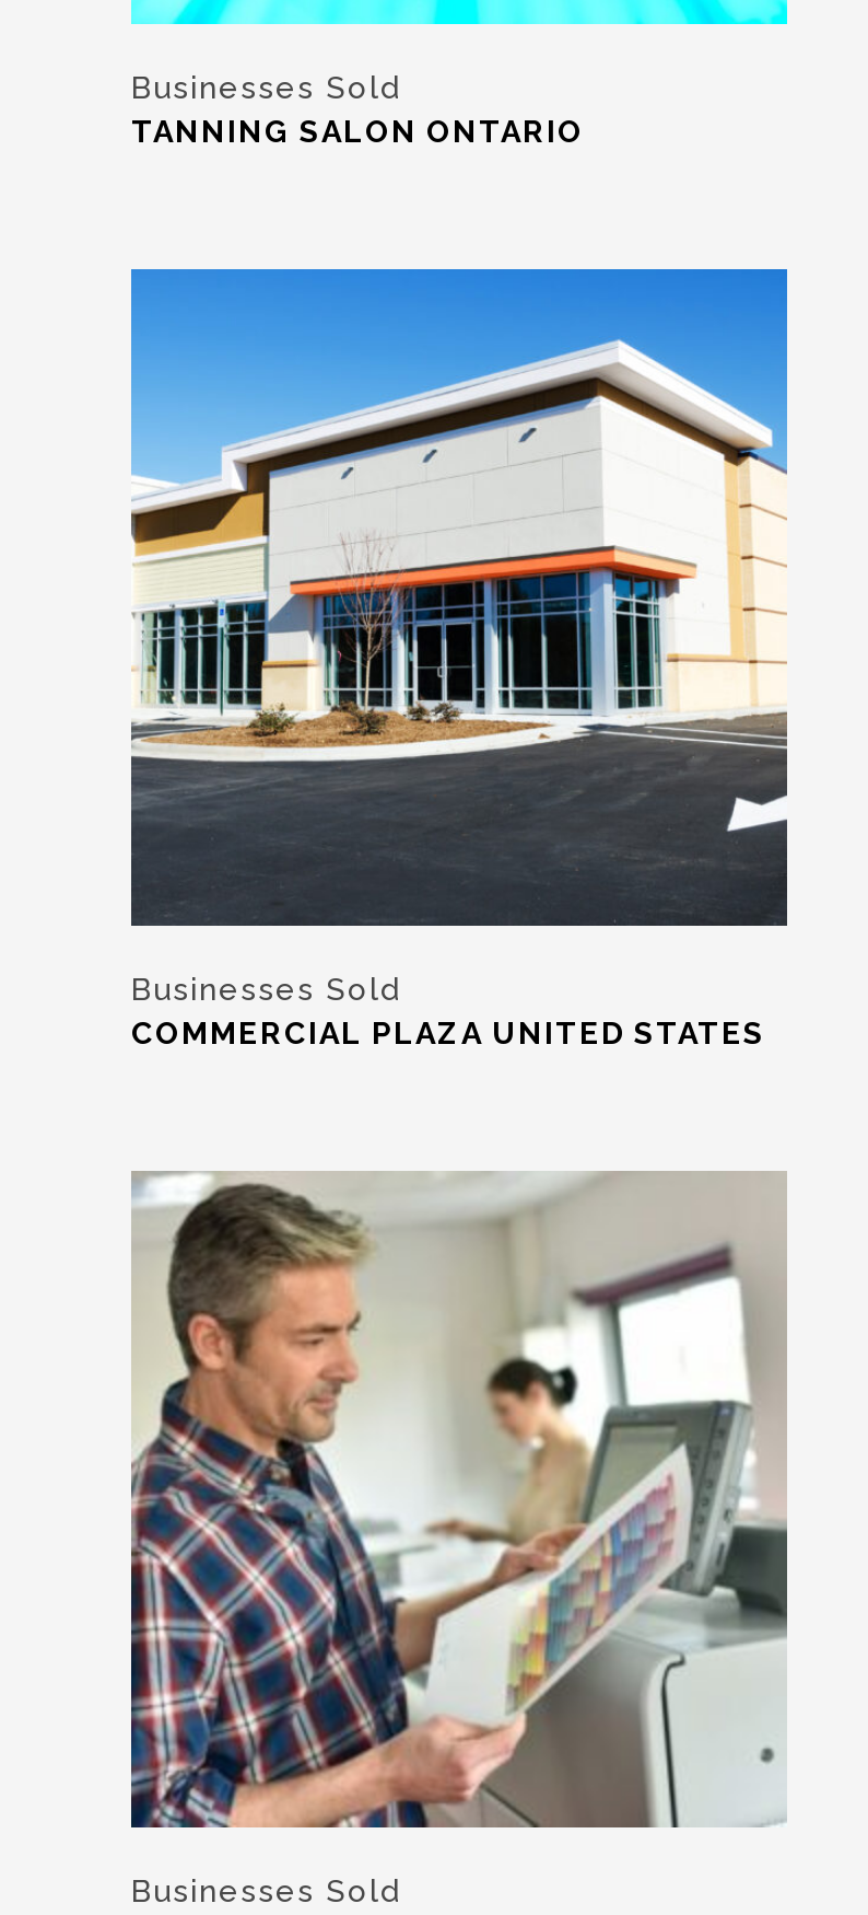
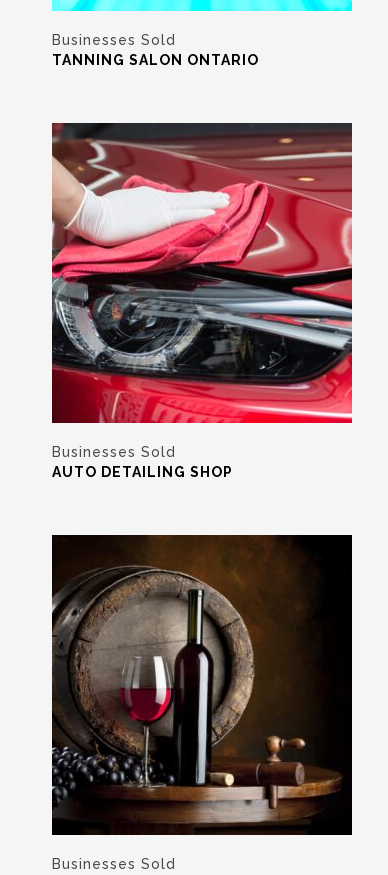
- [image]
+ [image]

- COMMERCIAL PLAZA UNITED STATES
+ AUTO DETAILING SHOP

- [image]
+ [image]
